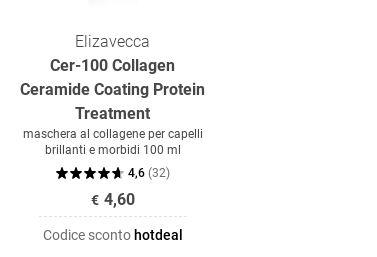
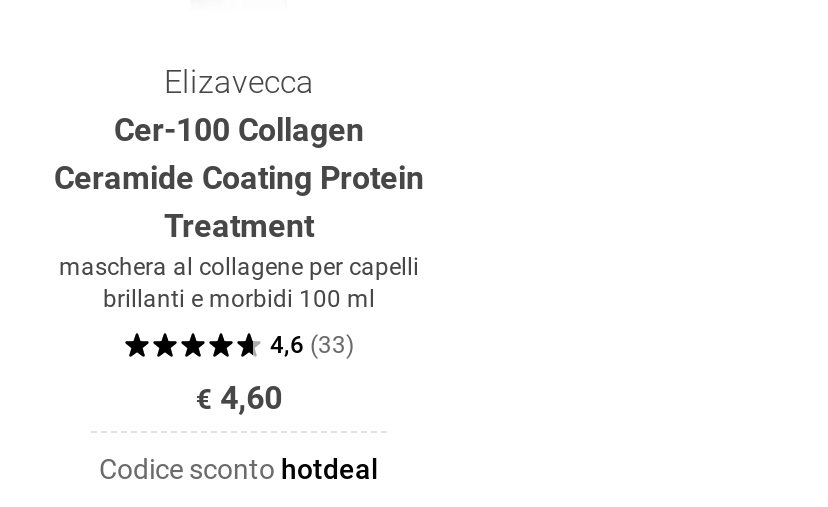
- 4,6 (32)
+ 4,6 (33)
